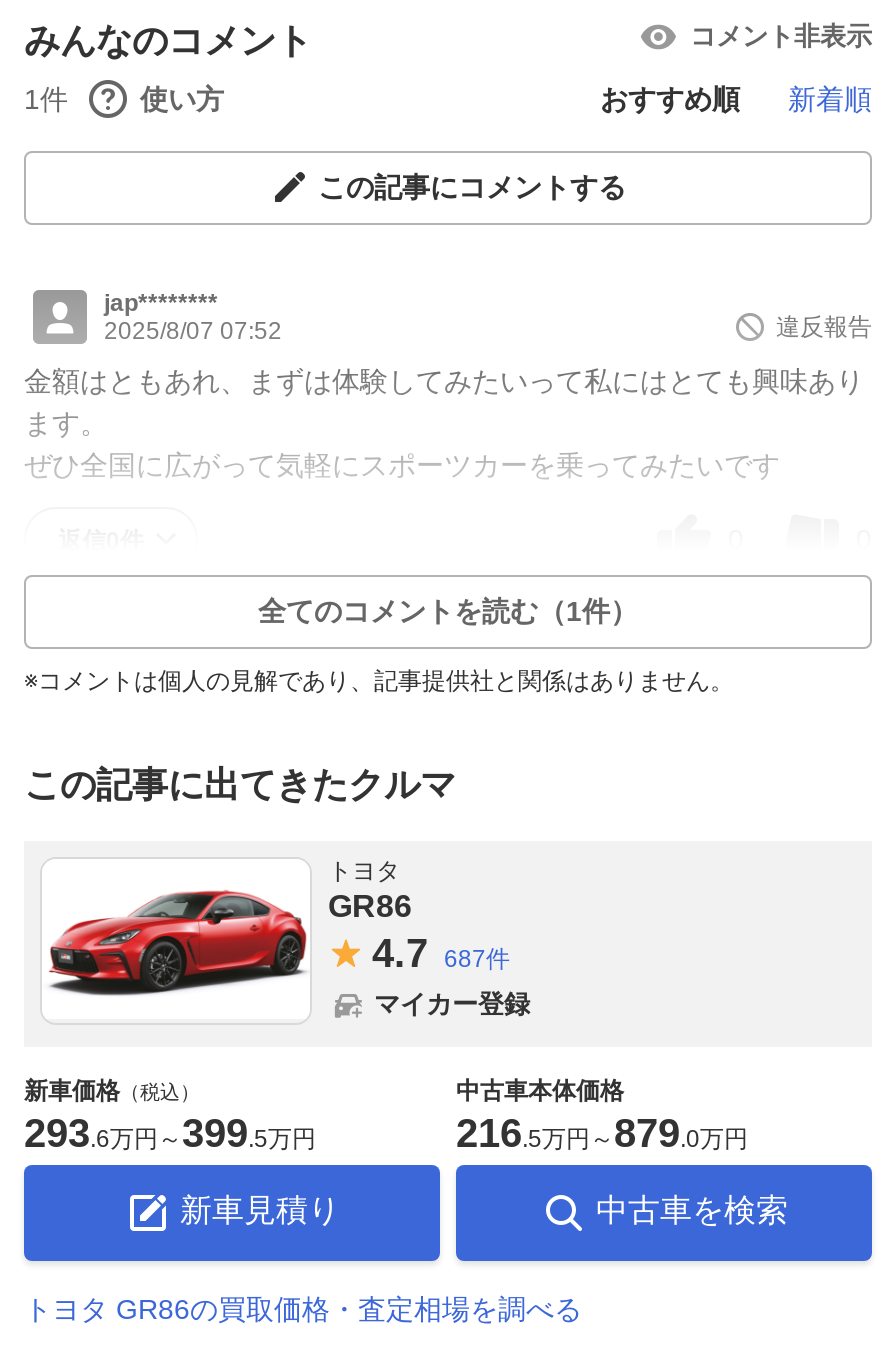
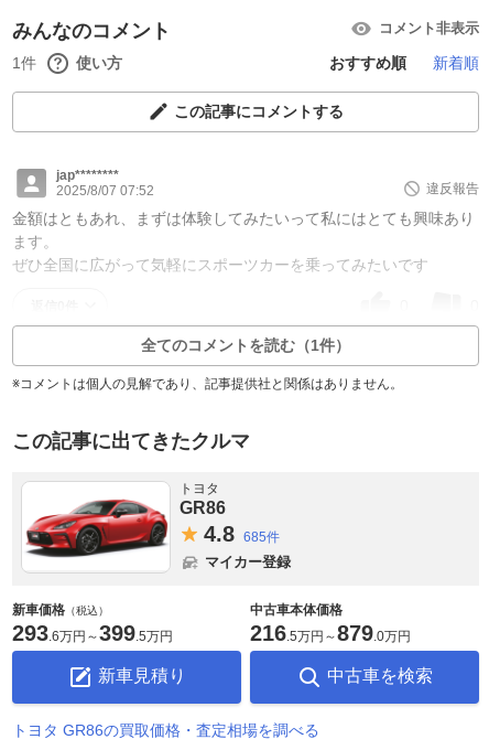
- 4.7 687件
+ 4.8 685件
